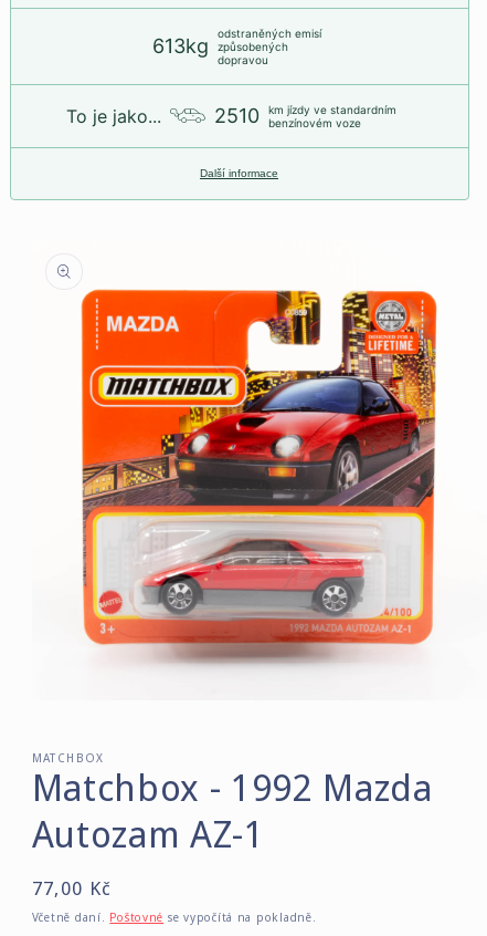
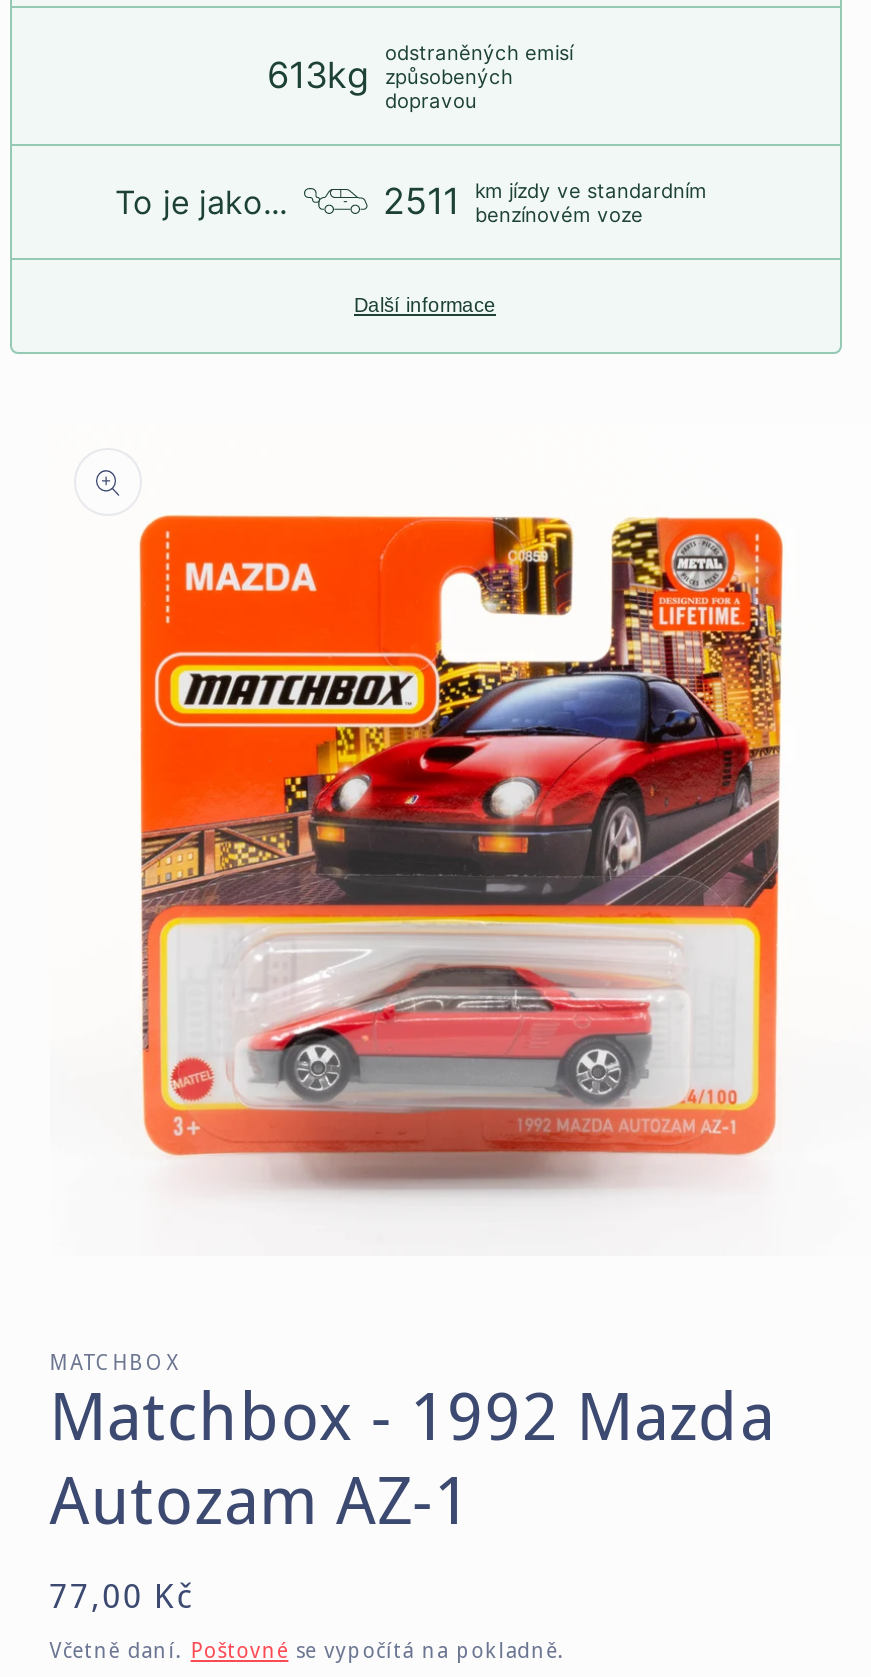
- 2510 km jízdy ve standardním benzínovém voze
+ 2511 km jízdy ve standardním benzínovém voze
